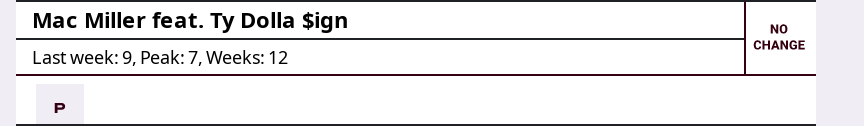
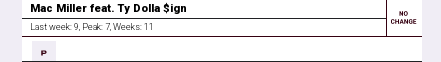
- Last week: 9, Peak: 7, Weeks: 12
+ Last week: 9, Peak: 7, Weeks: 11
